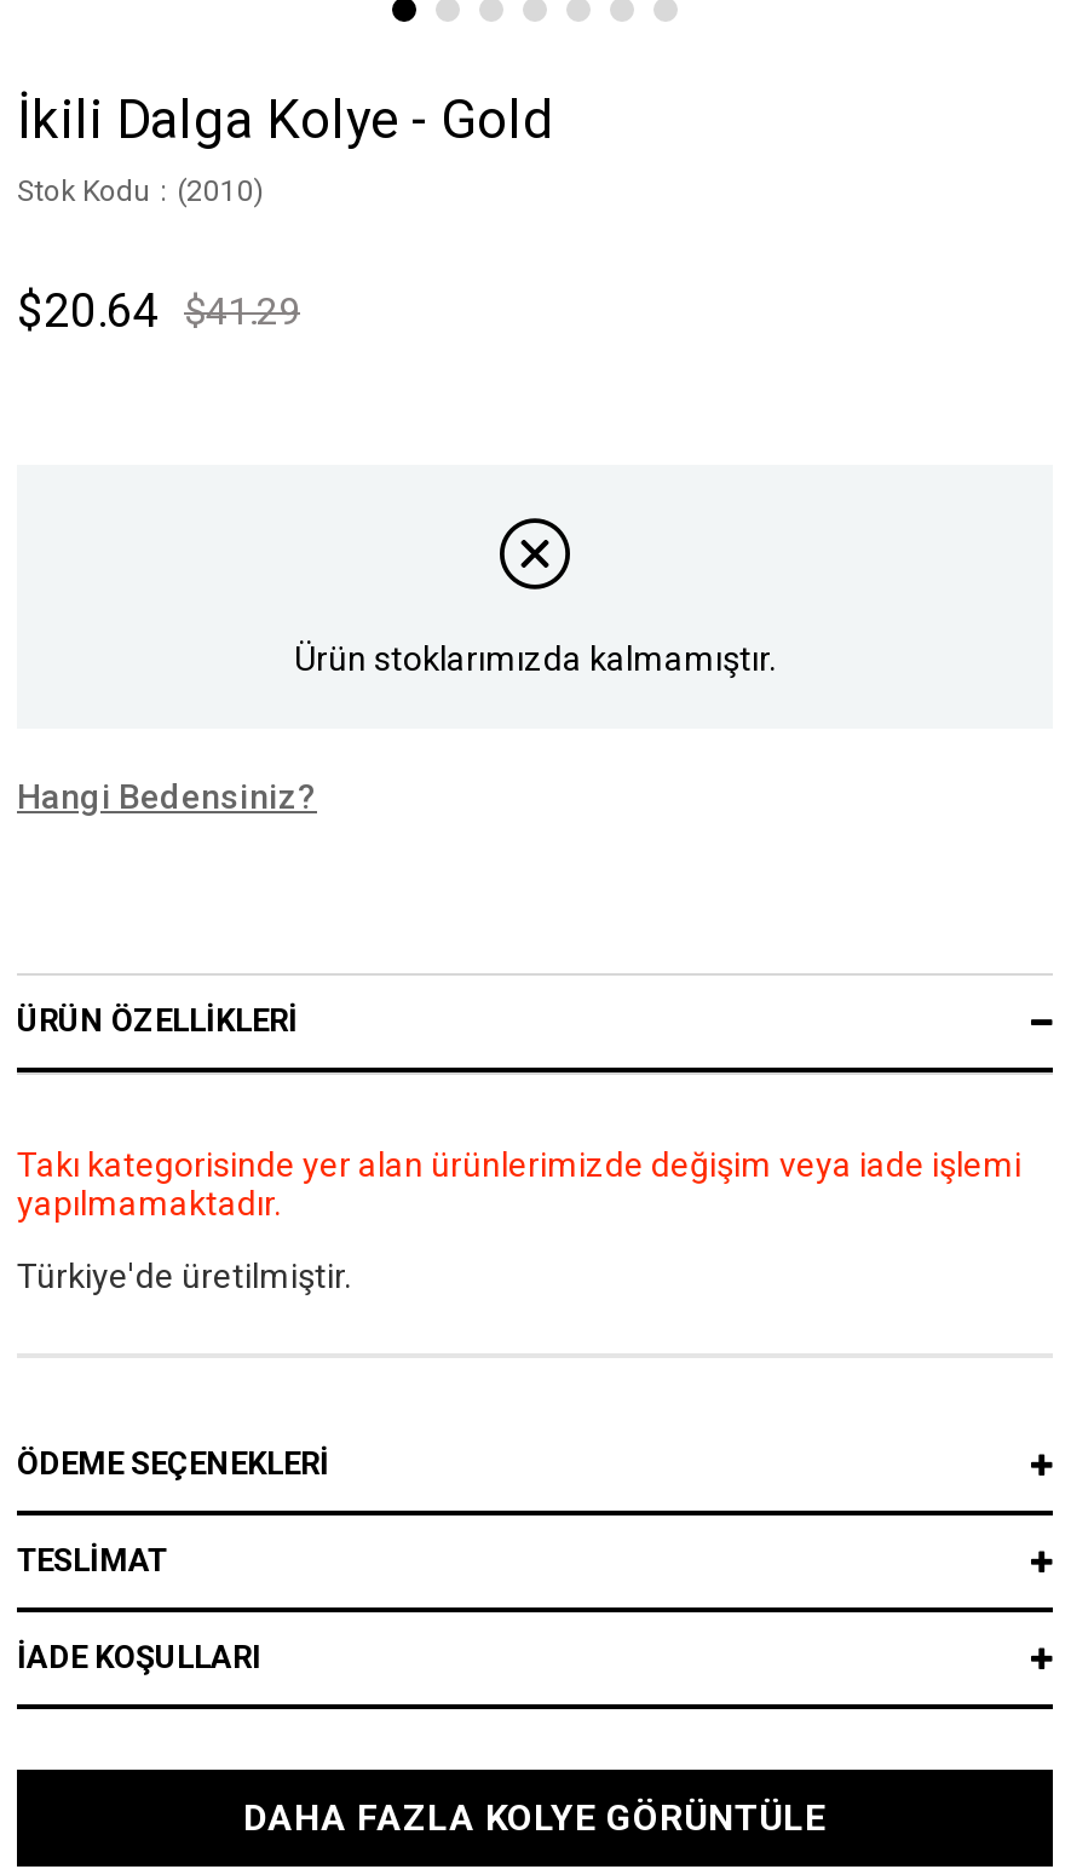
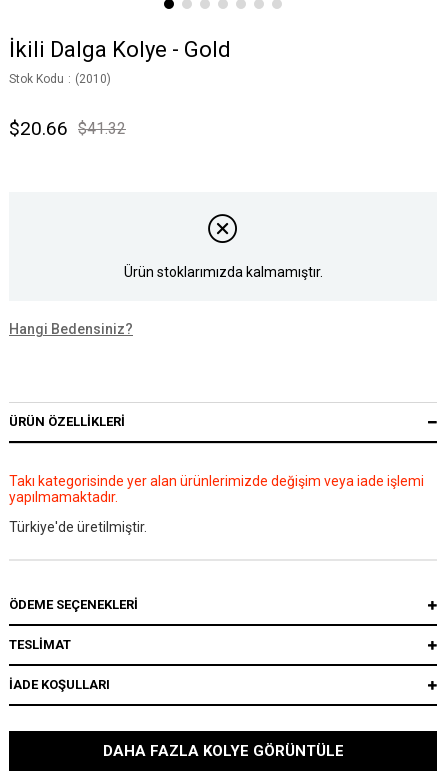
- $20.64
+ $20.66

- $41.29
+ $41.32
